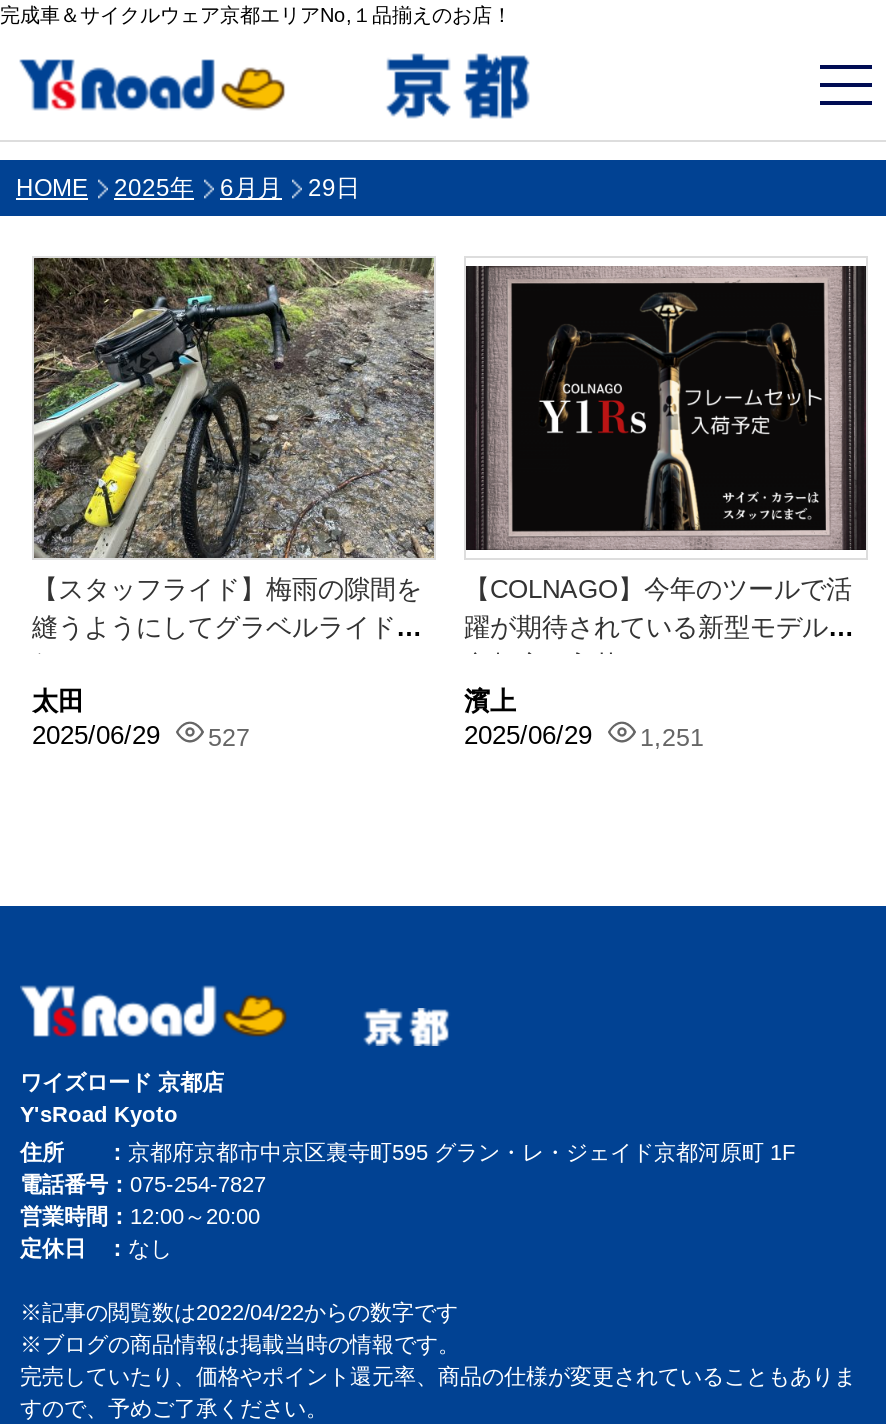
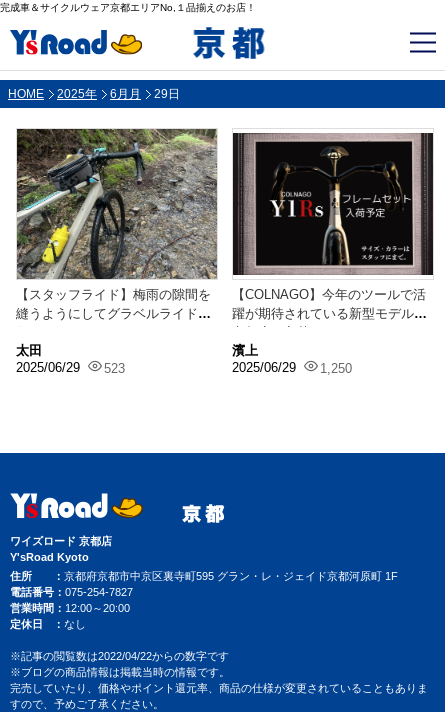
- 2025/06/29 527
+ 2025/06/29 523

- 2025/06/29 1,251
+ 2025/06/29 1,250
